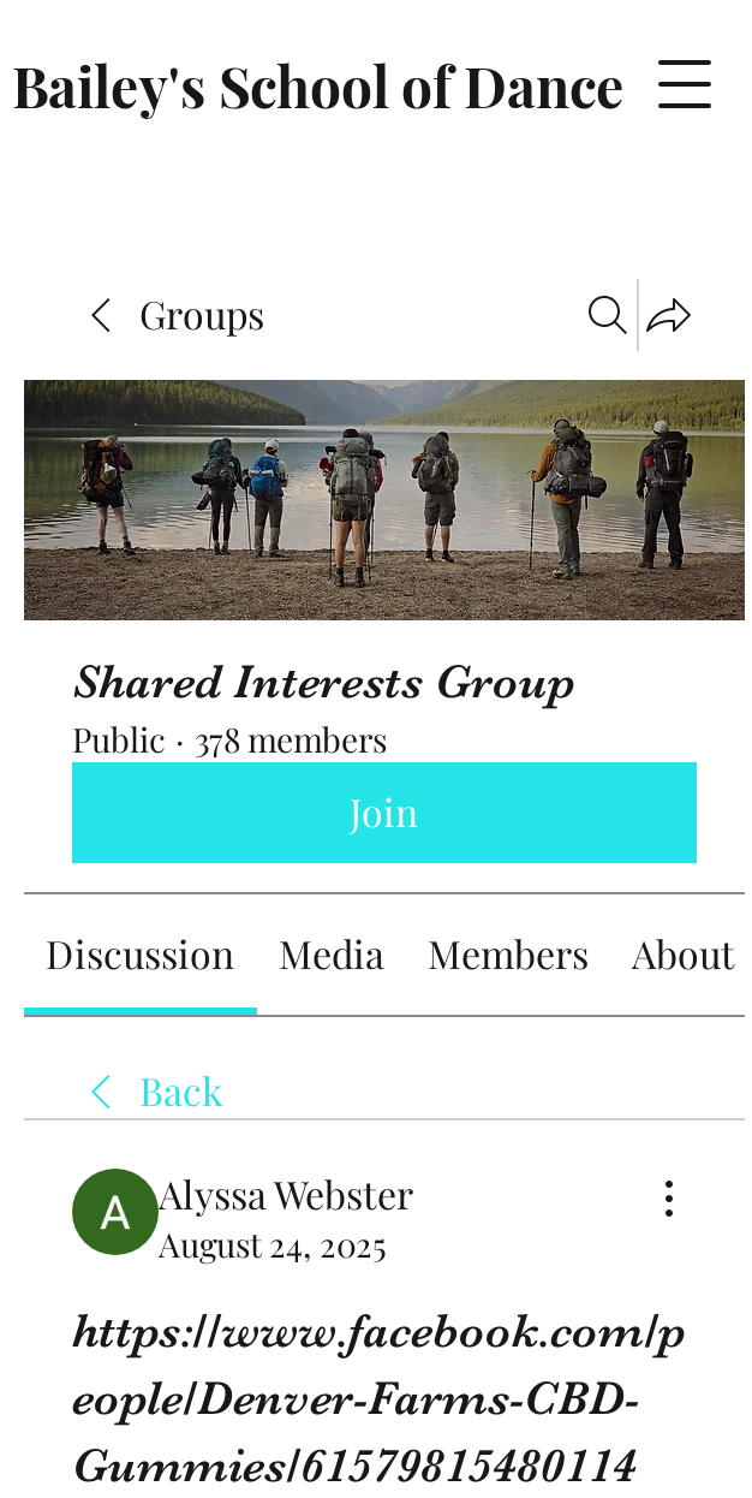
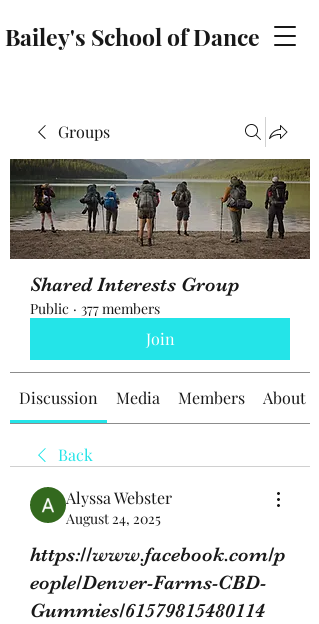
- Public · 378 members
+ Public · 377 members
